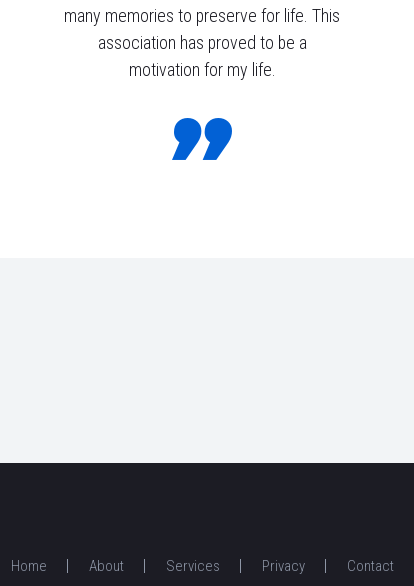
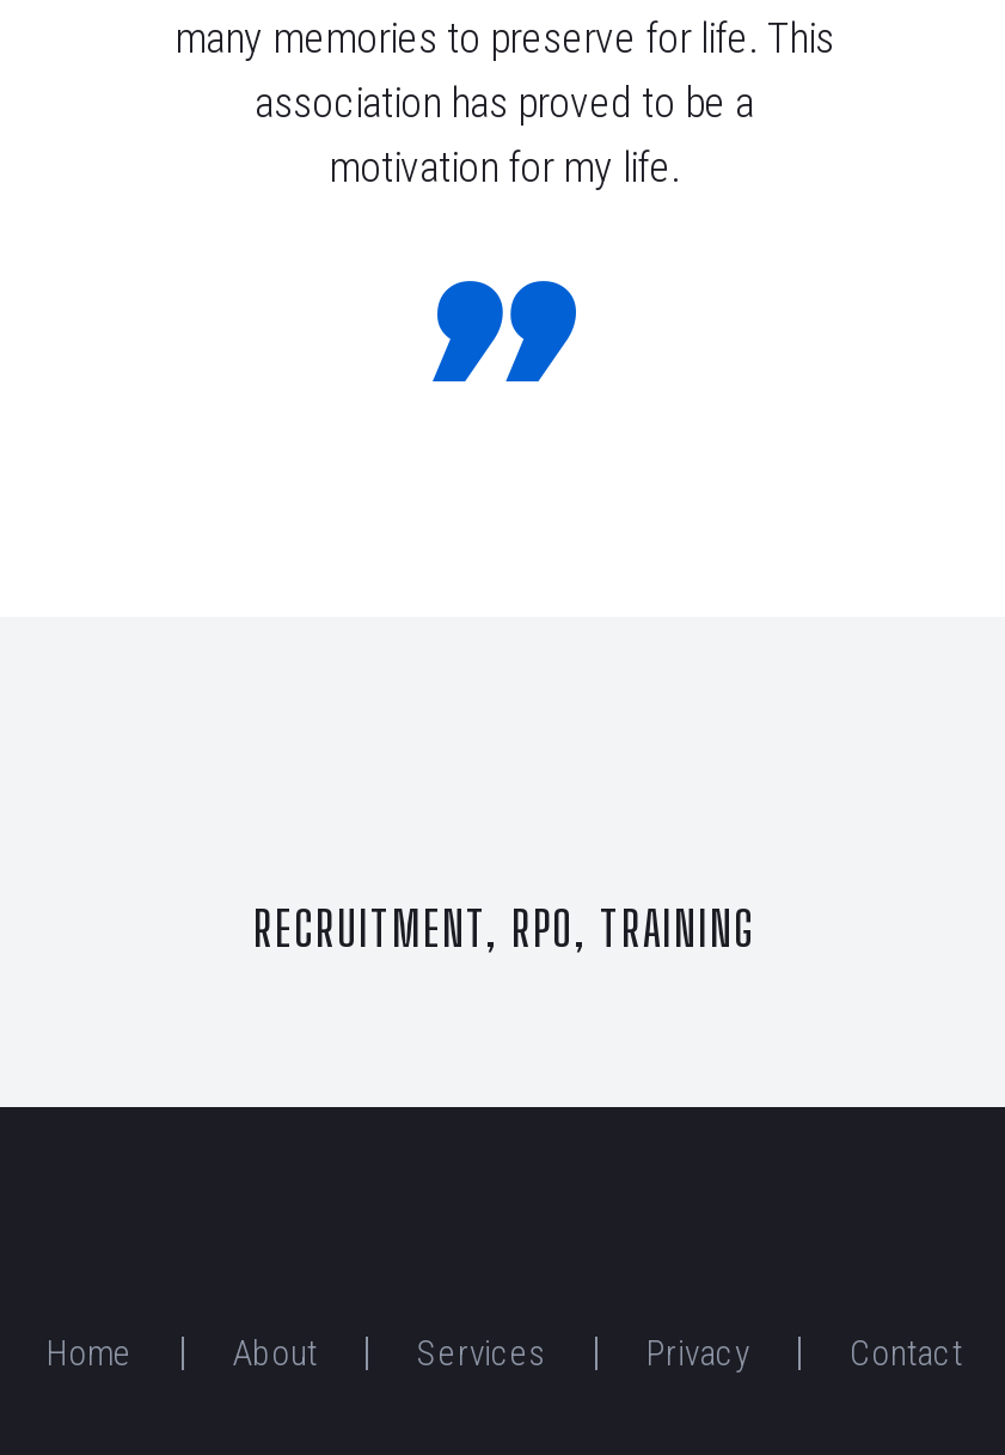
+ RECRUITMENT, RPO, TRAINING
